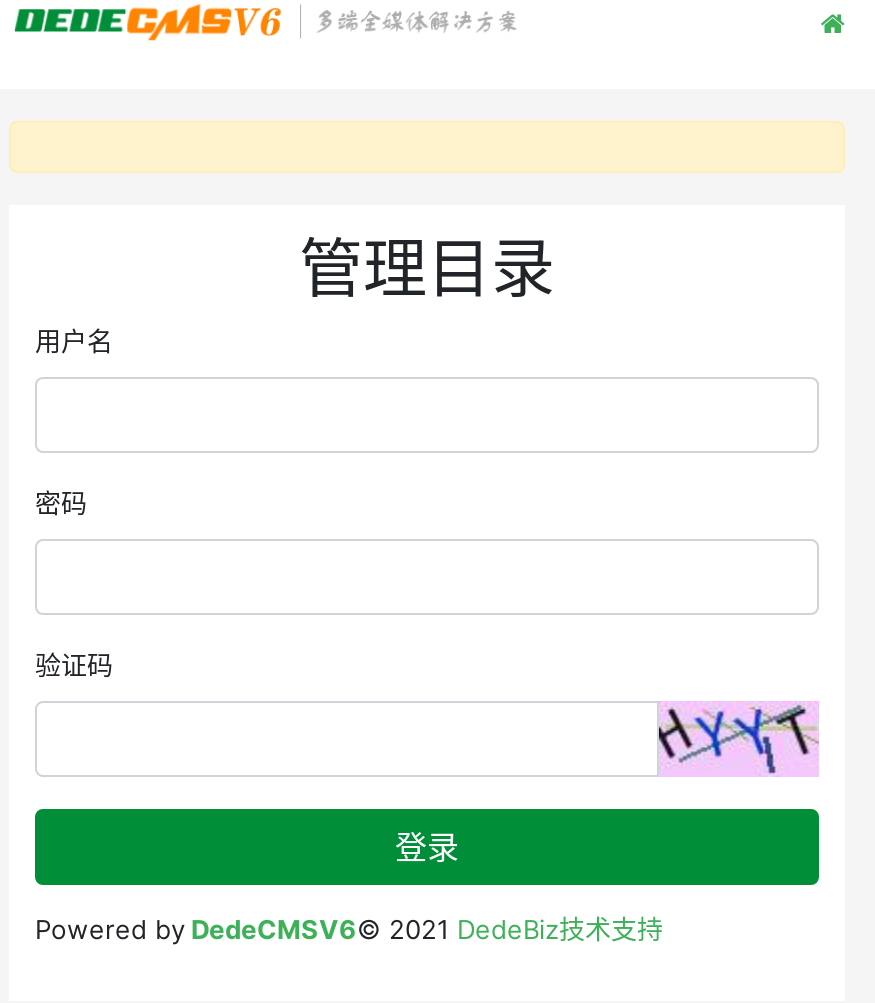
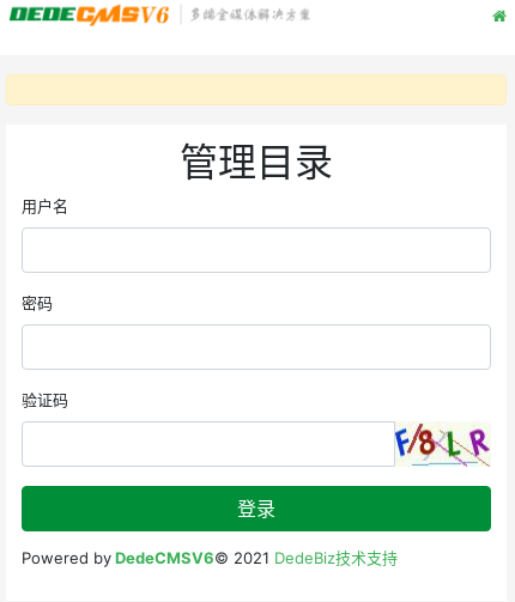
- [image]
+ [image]
